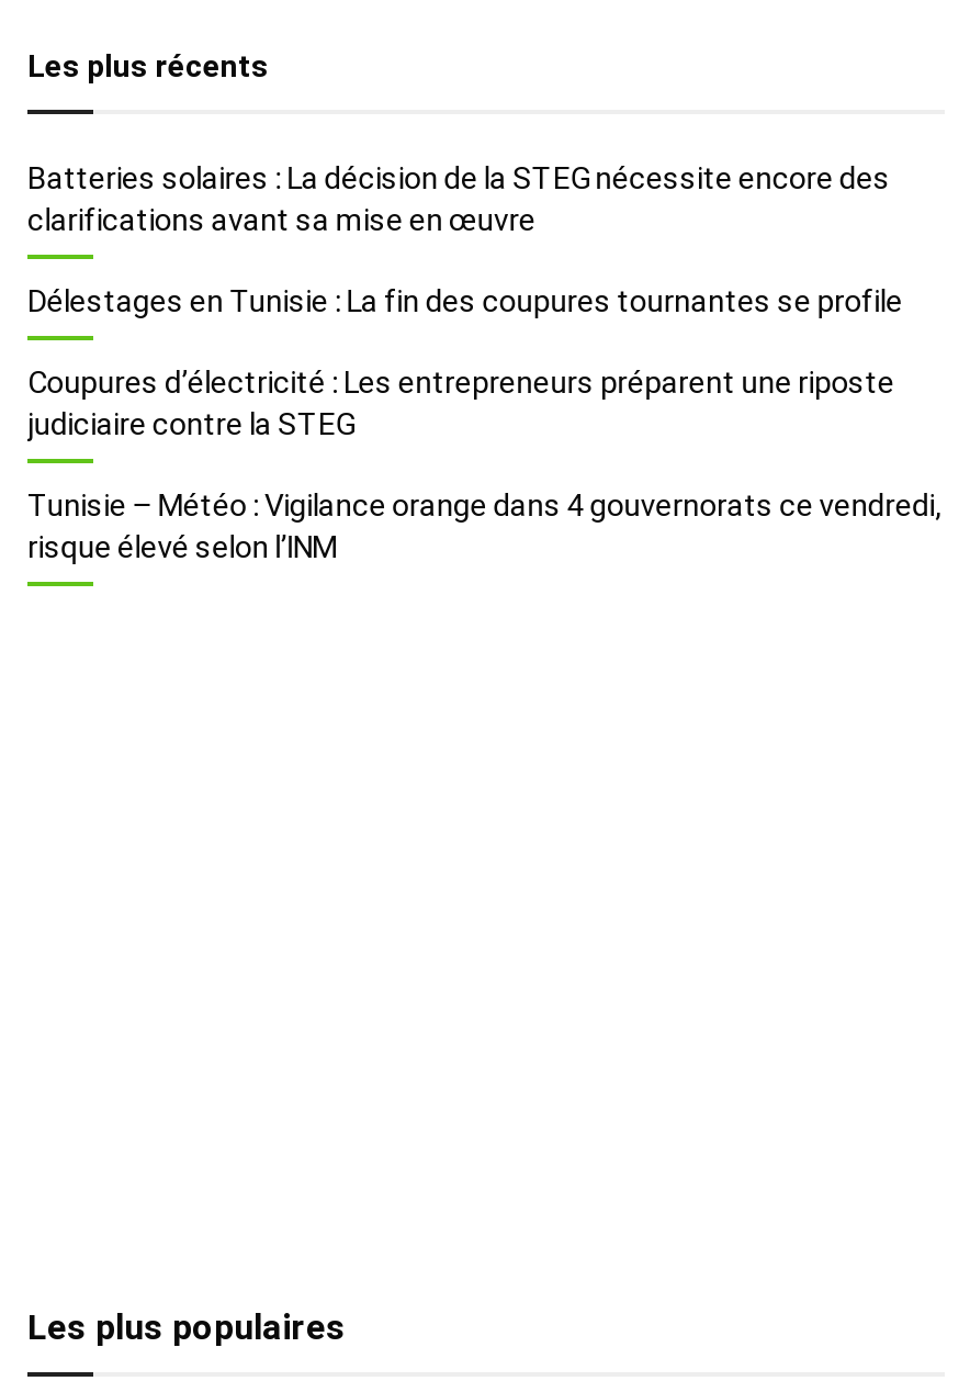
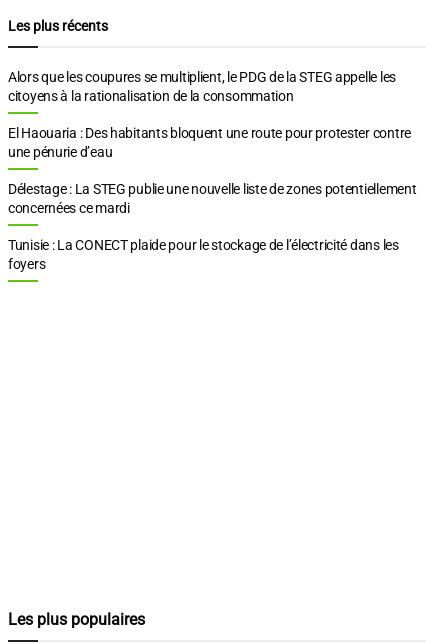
- Batteries solaires : La décision de la STEG nécessite encore des
- clarifications avant sa mise en œuvre
+ Alors que les coupures se multiplient, le PDG de la STEG appelle les
+ citoyens à la rationalisation de la consommation

- Délestages en Tunisie : La fin des coupures tournantes se profile
+ El Haouaria : Des habitants bloquent une route pour protester contre
+ une pénurie d’eau

- Coupures d’électricité : Les entrepreneurs préparent une riposte
- judiciaire contre la STEG
+ Délestage : La STEG publie une nouvelle liste de zones potentiellement
+ concernées ce mardi

- Tunisie – Météo : Vigilance orange dans 4 gouvernorats ce vendredi,
- risque élevé selon l’INM
+ Tunisie : La CONECT plaide pour le stockage de l’électricité dans les
+ foyers
